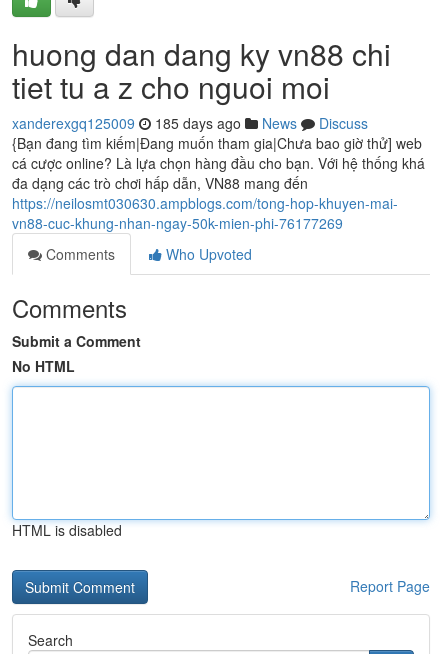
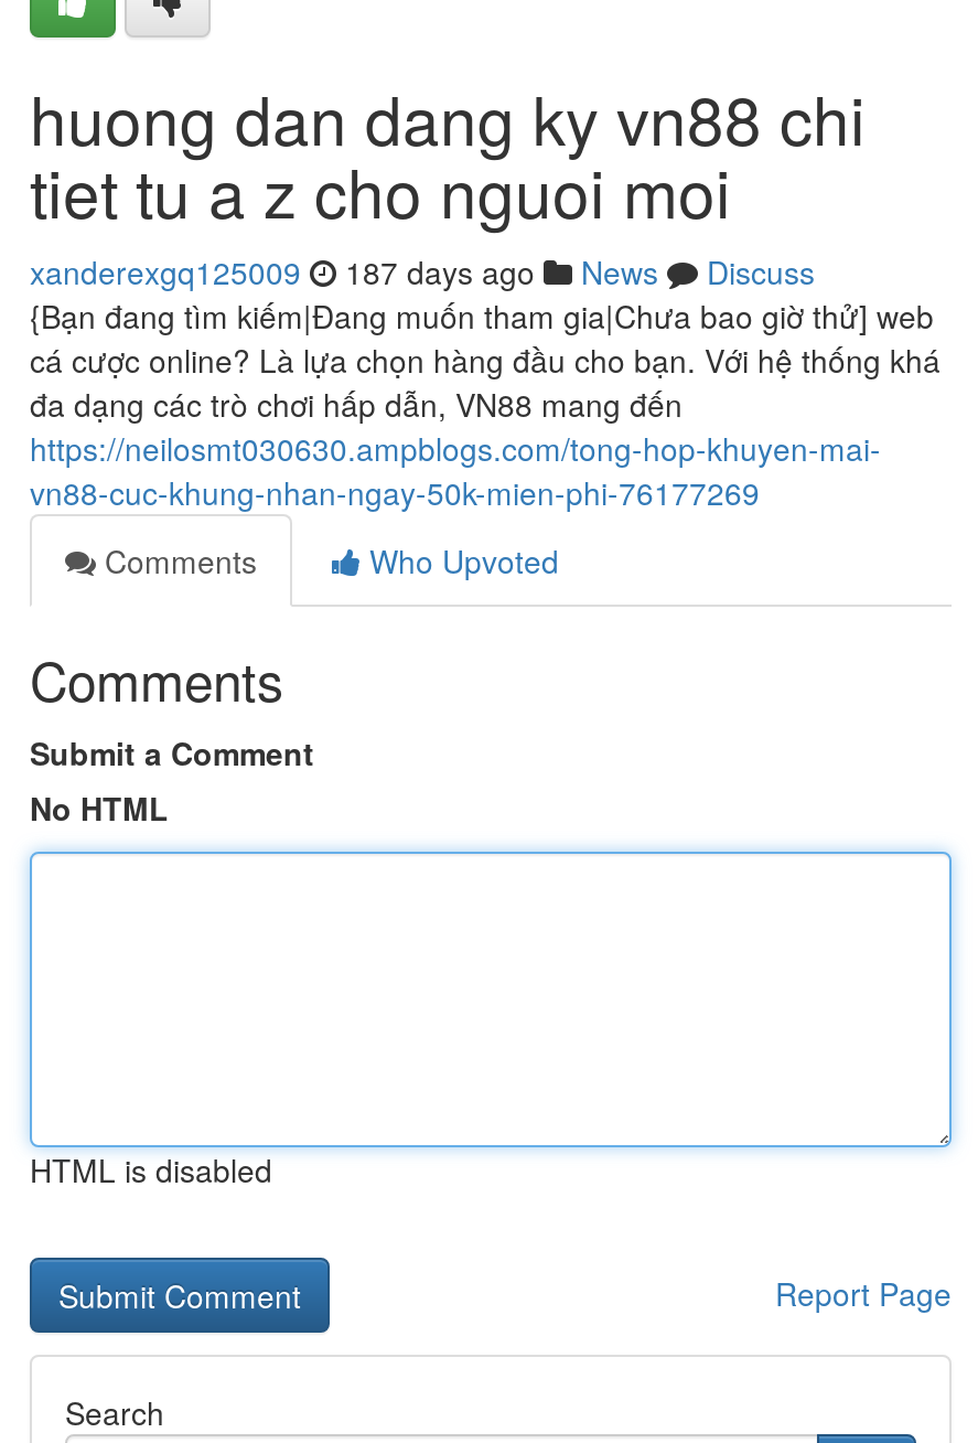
- xanderexgq125009 185 days ago News Discuss
+ xanderexgq125009 187 days ago News Discuss
